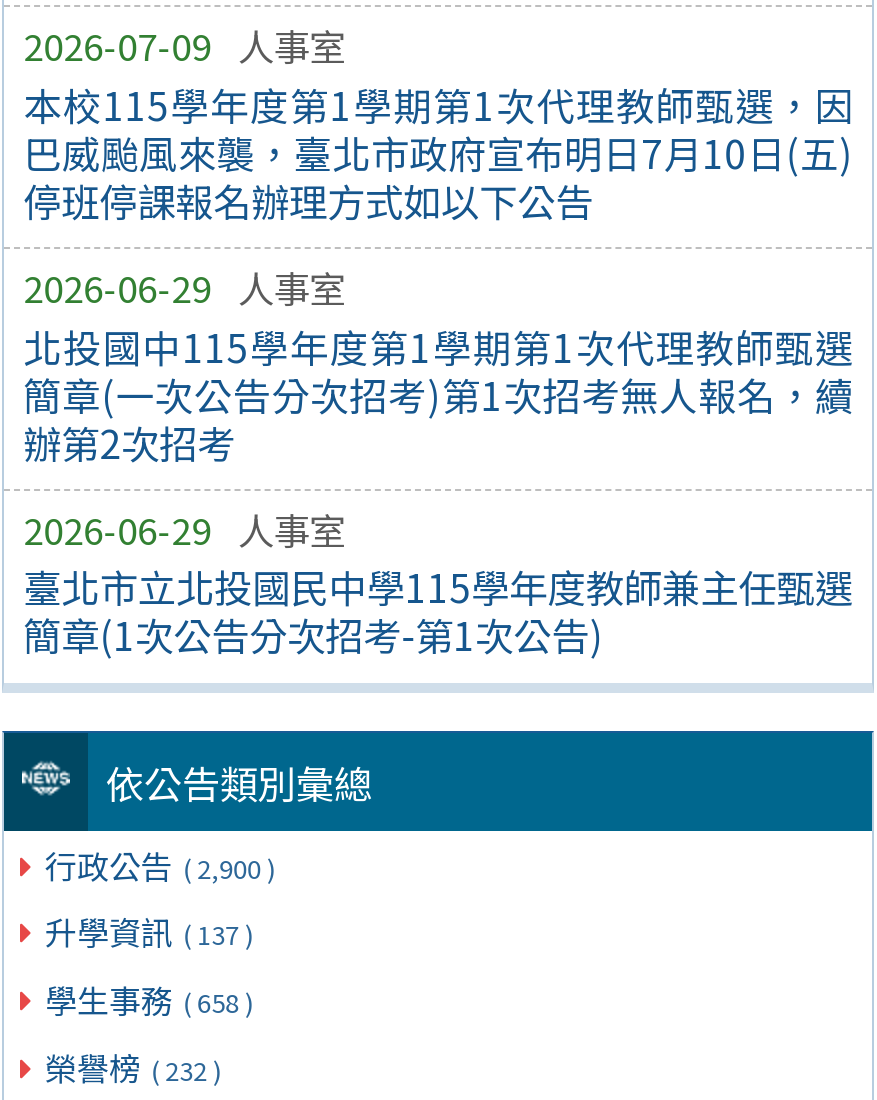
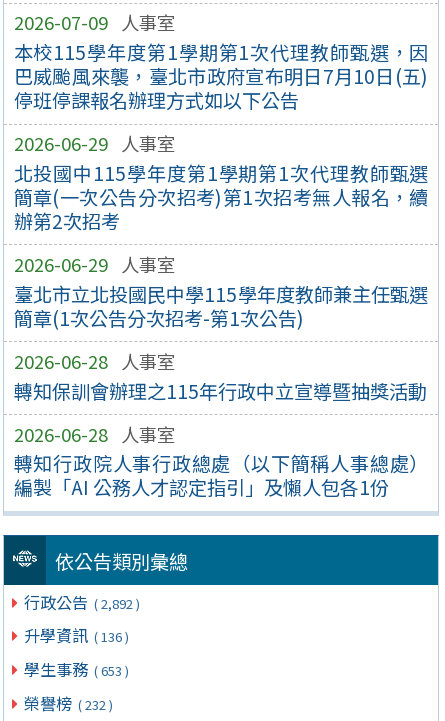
+ 2026-06-28 人事室
+ 轉知保訓會辦理之115年行政中立宣導暨抽獎活動
+ 2026-06-28 人事室
+ 轉知行政院人事行政總處（以下簡稱人事總處）
+ 編製「AI 公務人才認定指引」及懶人包各1份

- 行政公告 ( 2,900 )
+ 行政公告 ( 2,892 )

- 升學資訊 ( 137 )
+ 升學資訊 ( 136 )

- 學生事務 ( 658 )
+ 學生事務 ( 653 )
